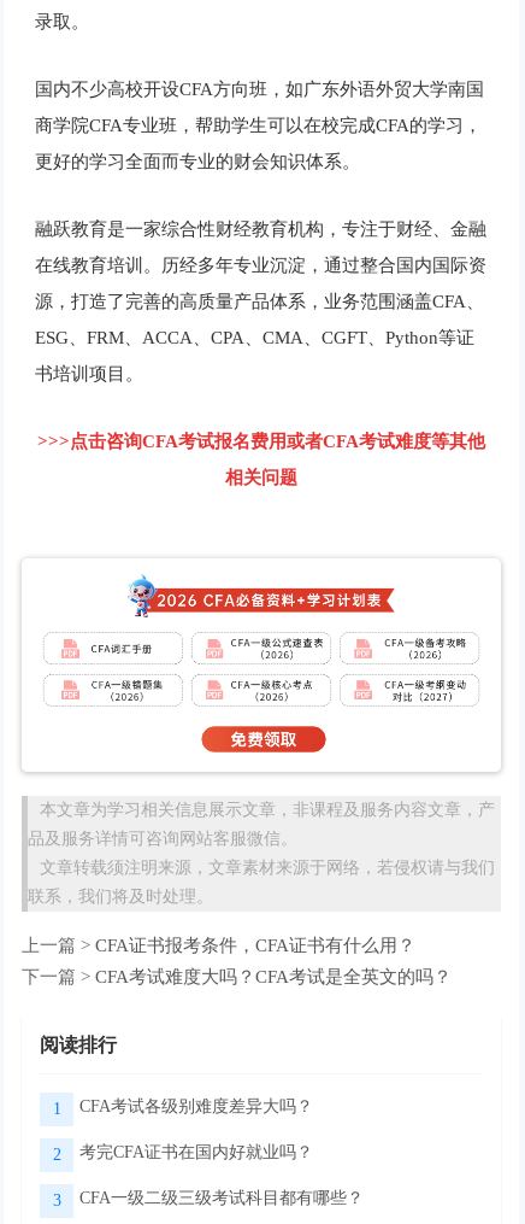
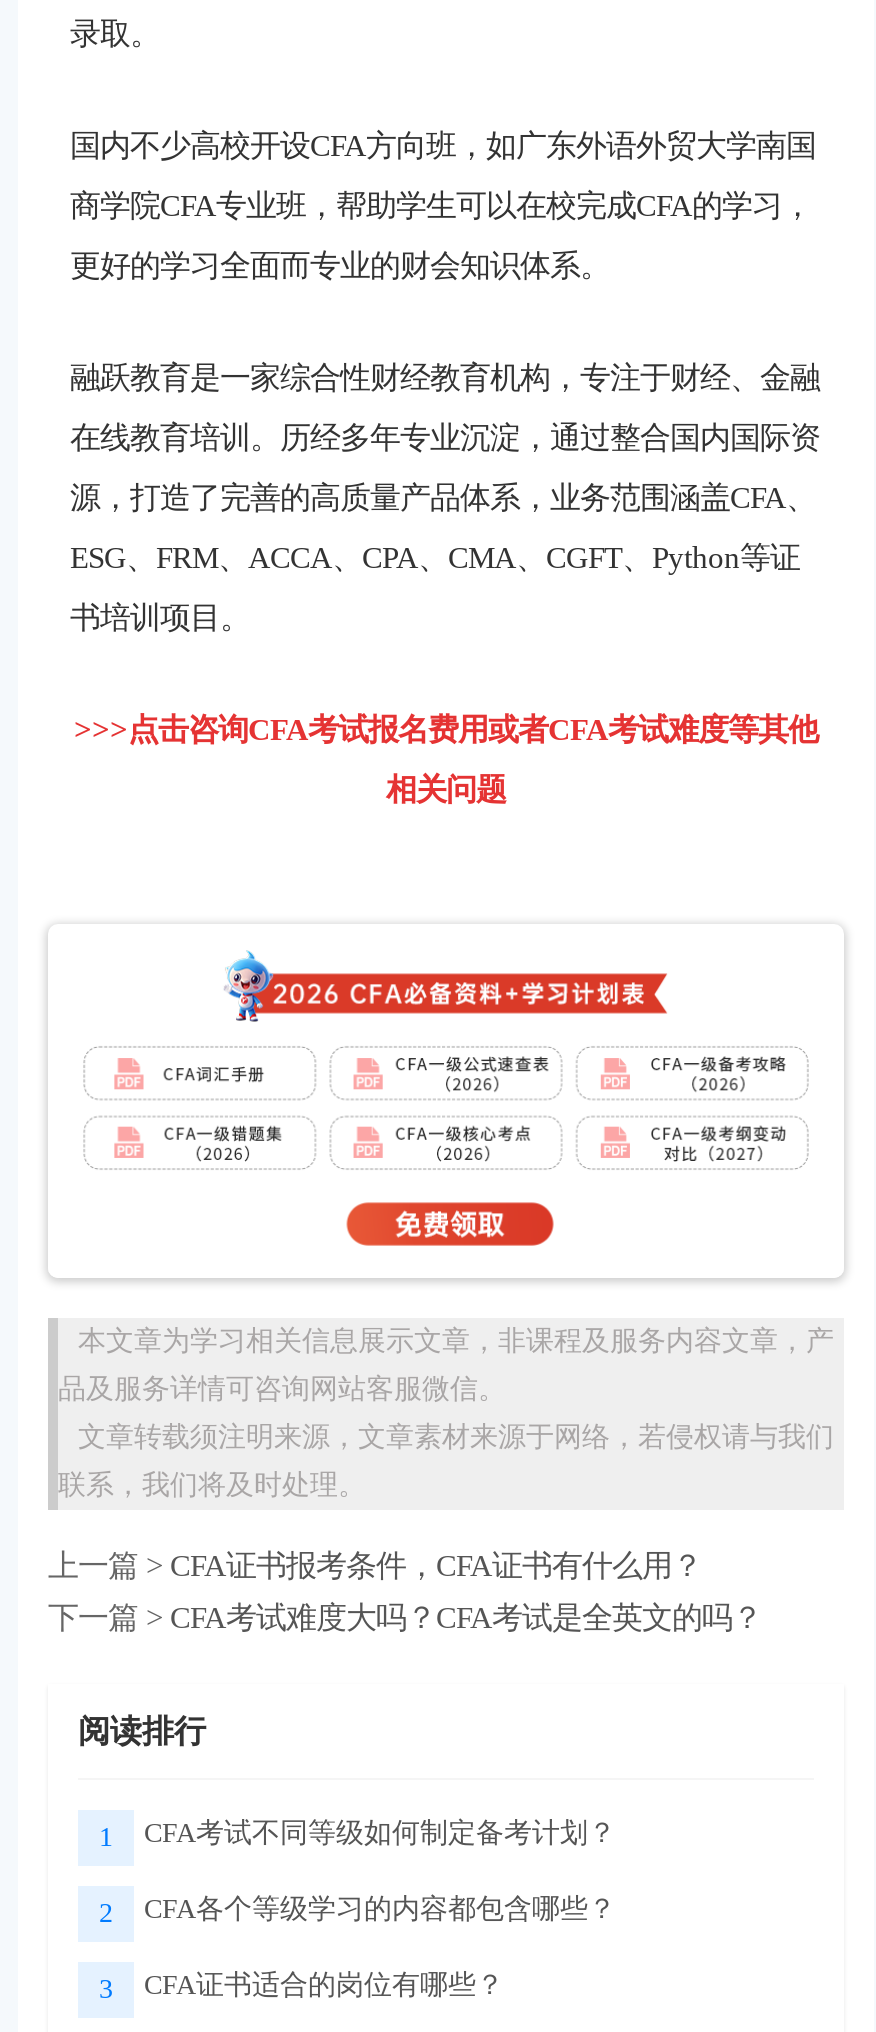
- CFA考试各级别难度差异大吗？
+ CFA考试不同等级如何制定备考计划？

- 考完CFA证书在国内好就业吗？
+ CFA各个等级学习的内容都包含哪些？

- CFA一级二级三级考试科目都有哪些？
+ CFA证书适合的岗位有哪些？
